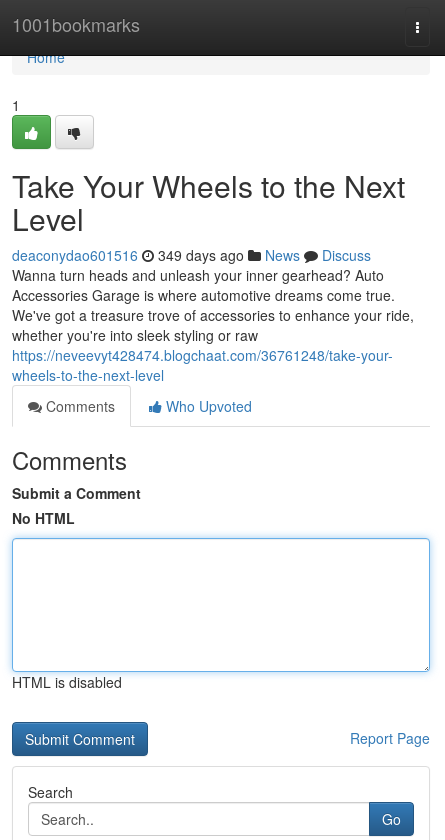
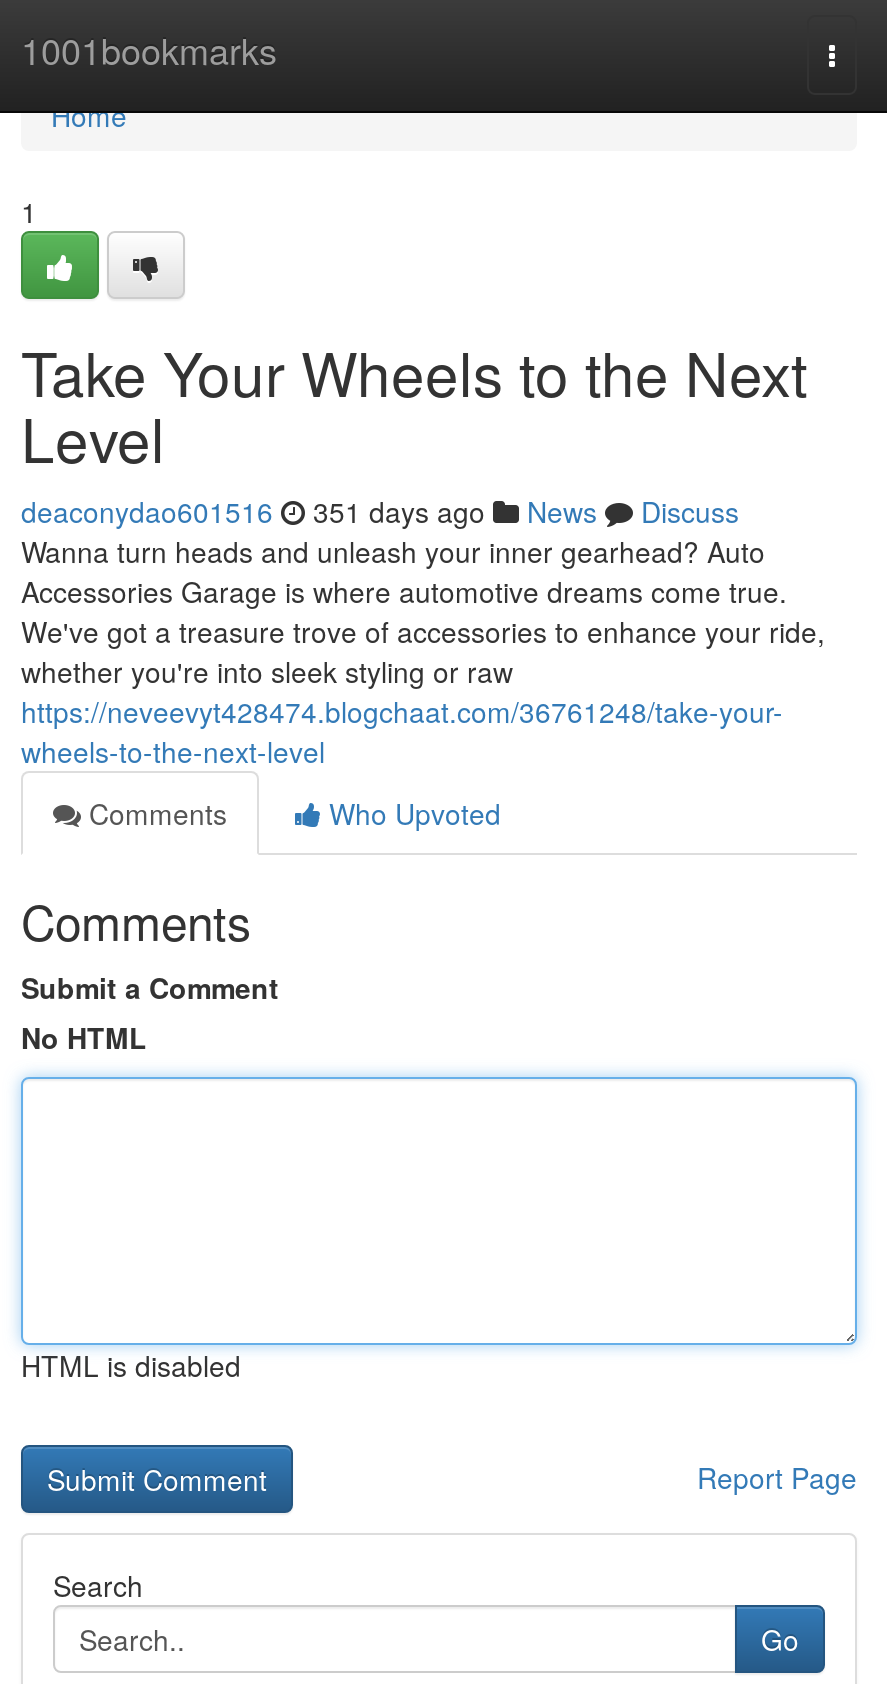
- deaconydao601516 349 days ago News Discuss
+ deaconydao601516 351 days ago News Discuss
